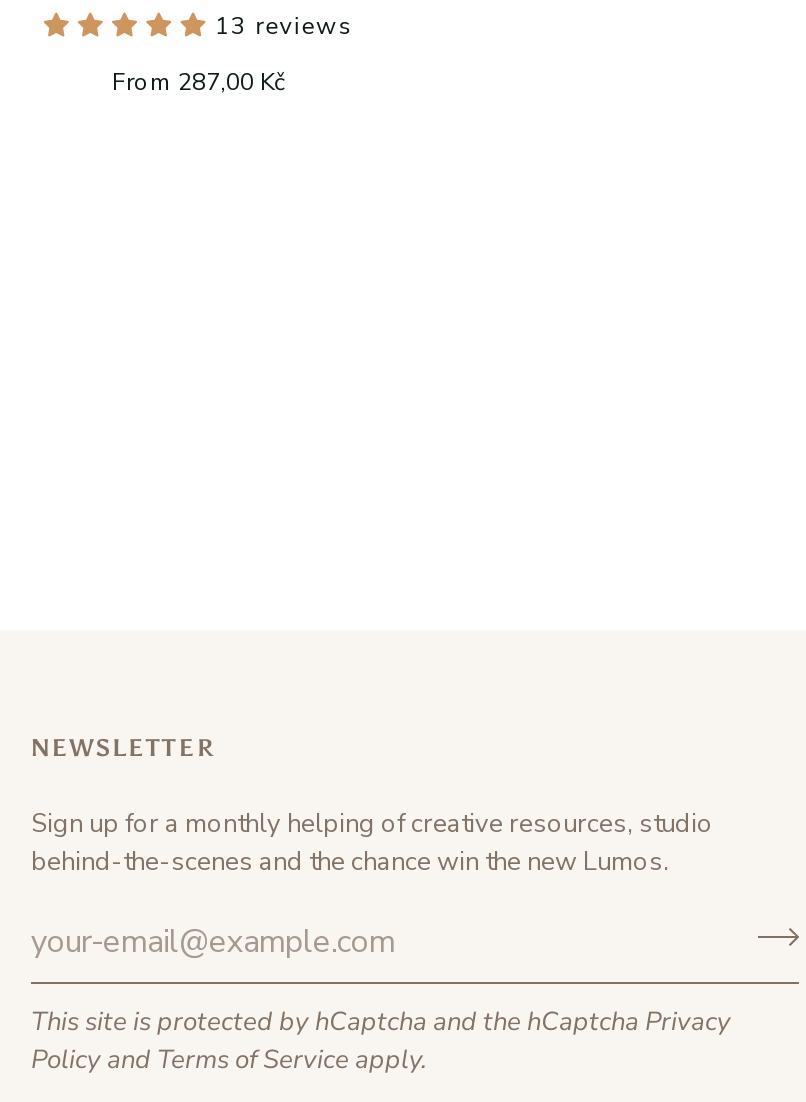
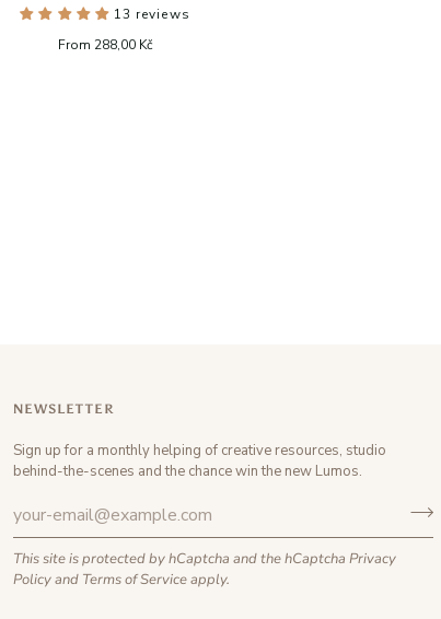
- From 287,00 Kč
+ From 288,00 Kč
